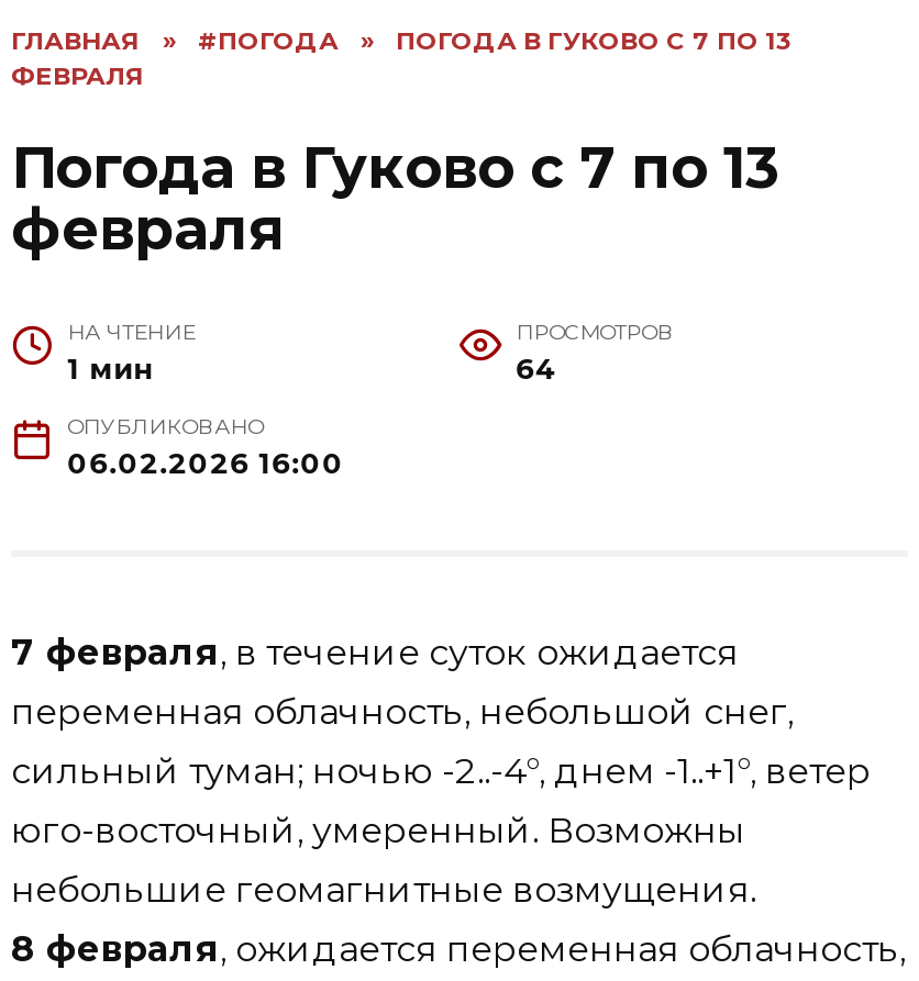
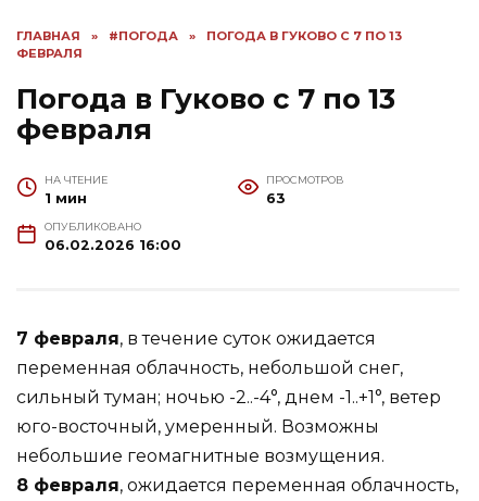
- 64
+ 63
